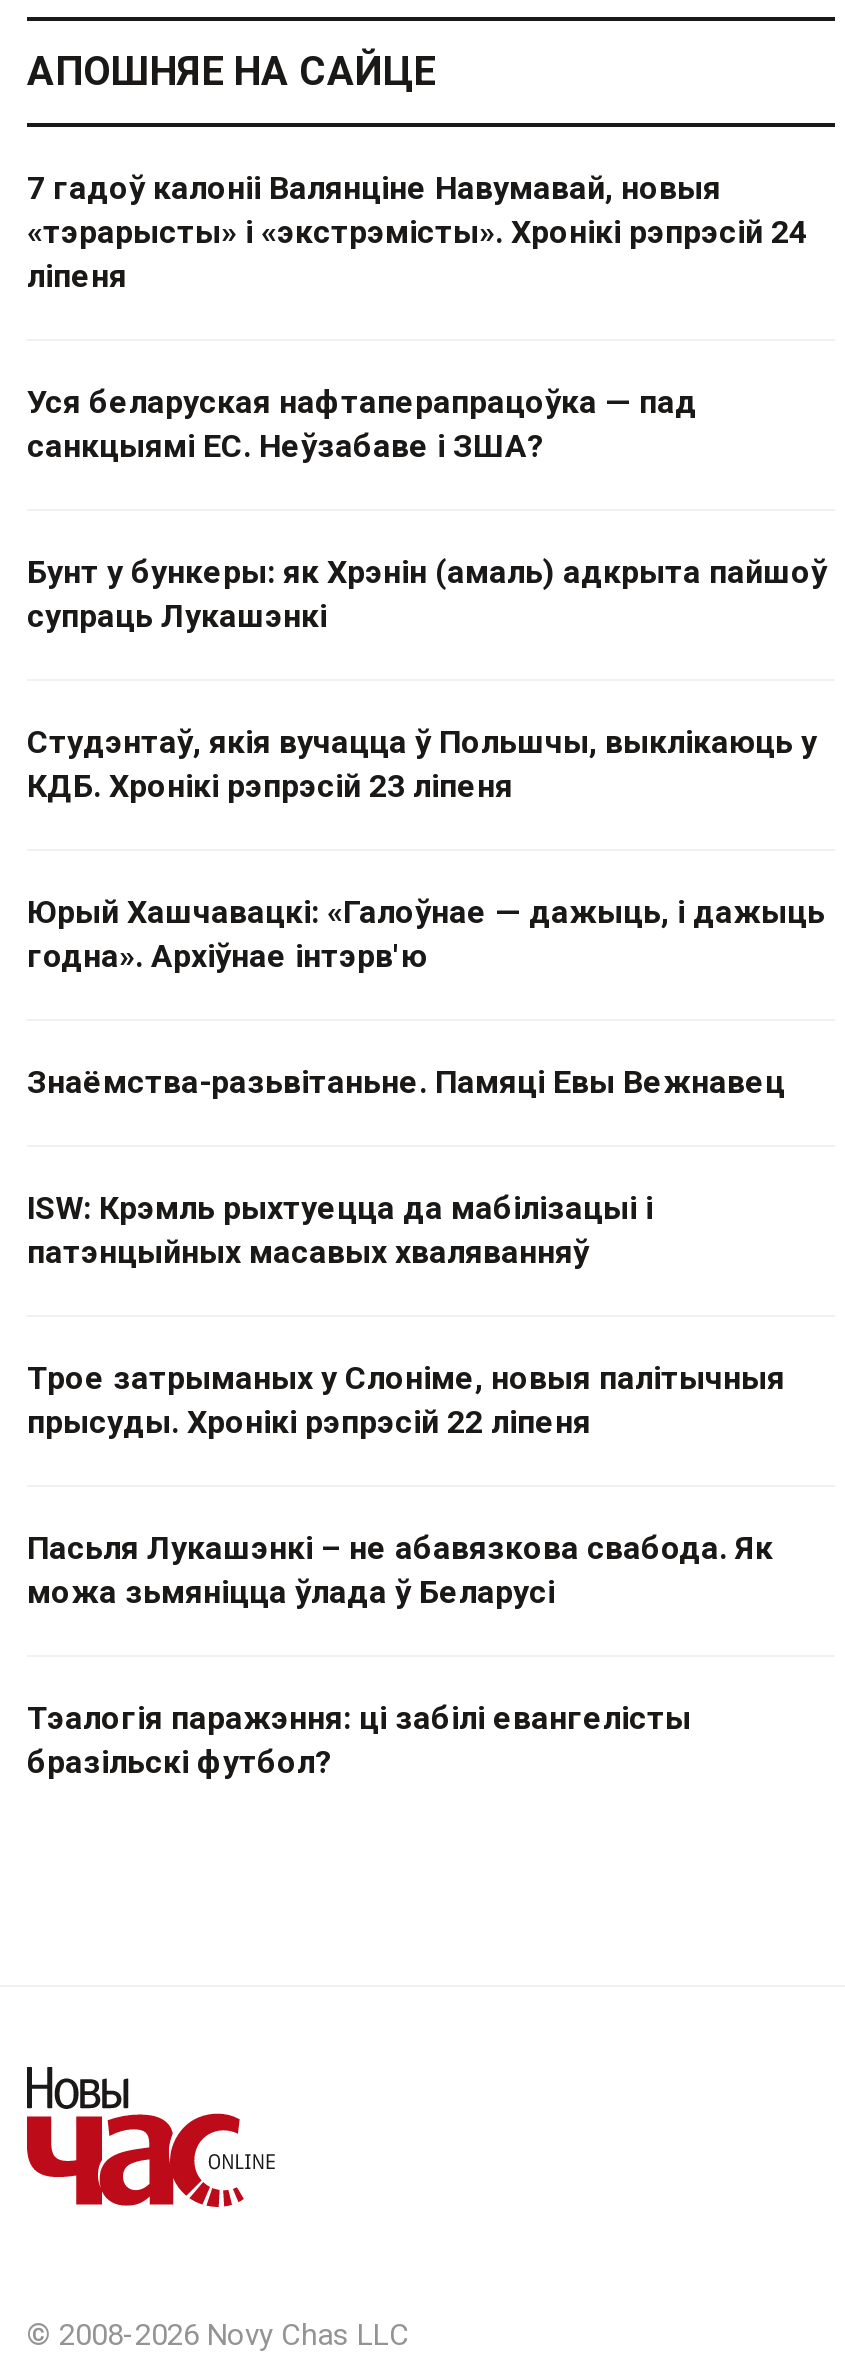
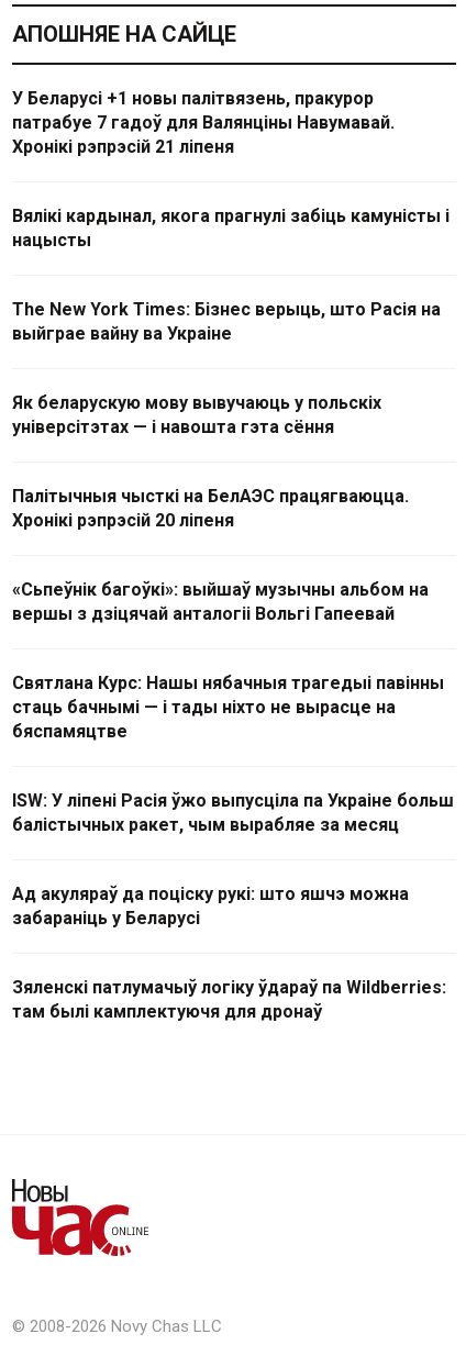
- 7 гадоў калоніі Валянціне Навумавай, новыя
- «тэрарысты» і «экстрэмісты». Хронікі рэпрэсій 24
- ліпеня
+ У Беларусі +1 новы палітвязень, пракурор
+ патрабуе 7 гадоў для Валянціны Навумавай.
+ Хронікі рэпрэсій 21 ліпеня

- Уся беларуская нафтаперапрацоўка — пад
- санкцыямі ЕС. Неўзабаве і ЗША?
+ Вялікі кардынал, якога прагнулі забіць камуністы і
+ нацысты

- Бунт у бункеры: як Хрэнін (амаль) адкрыта пайшоў
- супраць Лукашэнкі
+ The New York Times: Бізнес верыць, што Расія на
+ выйграе вайну ва Украіне

- Студэнтаў, якія вучацца ў Польшчы, выклікаюць у
- КДБ. Хронікі рэпрэсій 23 ліпеня
+ Як беларускую мову вывучаюць у польскіх
+ універсітэтах — і навошта гэта сёння

- Юрый Хашчавацкі: «Галоўнае — дажыць, і дажыць
- годна». Архіўнае інтэрв'ю
+ Палітычныя чысткі на БелАЭС працягваюцца.
+ Хронікі рэпрэсій 20 ліпеня

- Знаёмства-разьвітаньне. Памяці Евы Вежнавец
+ «Сьпеўнік багоўкі»: выйшаў музычны альбом на
+ вершы з дзіцячай анталогіі Вольгі Гапеевай

- ISW: Крэмль рыхтуецца да мабілізацыі і
- патэнцыйных масавых хваляванняў
+ Святлана Курс: Нашы нябачныя трагедыі павінны
+ стаць бачнымі — і тады ніхто не вырасце на
+ бяспамяцтве

- Трое затрыманых у Слоніме, новыя палітычныя
- прысуды. Хронікі рэпрэсій 22 ліпеня
+ ISW: У ліпені Расія ўжо выпусціла па Украіне больш
+ балістычных ракет, чым вырабляе за месяц

- Пасьля Лукашэнкі – не абавязкова свабода. Як
- можа зьмяніцца ўлада ў Беларусі
+ Ад акуляраў да поціску рукі: што яшчэ можна
+ забараніць у Беларусі

- Тэалогія паражэння: ці забілі евангелісты
- бразільскі футбол?
+ Зяленскі патлумачыў логіку ўдараў па Wildberries:
+ там былі камплектуючя для дронаў
